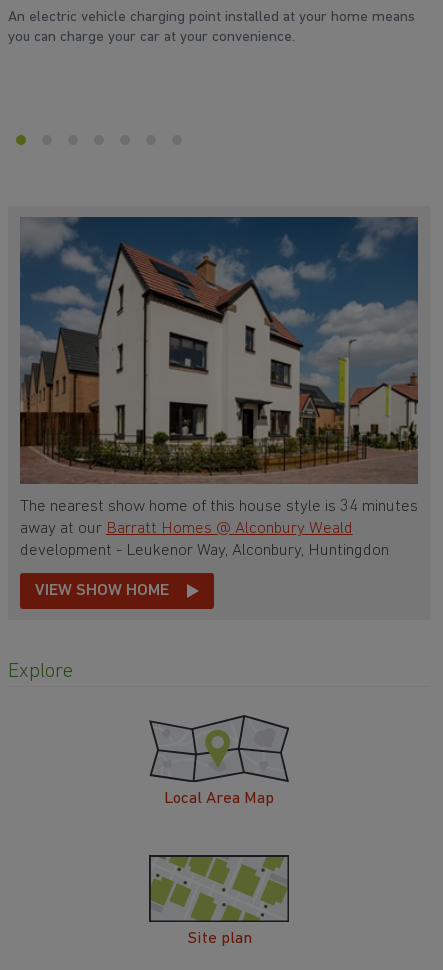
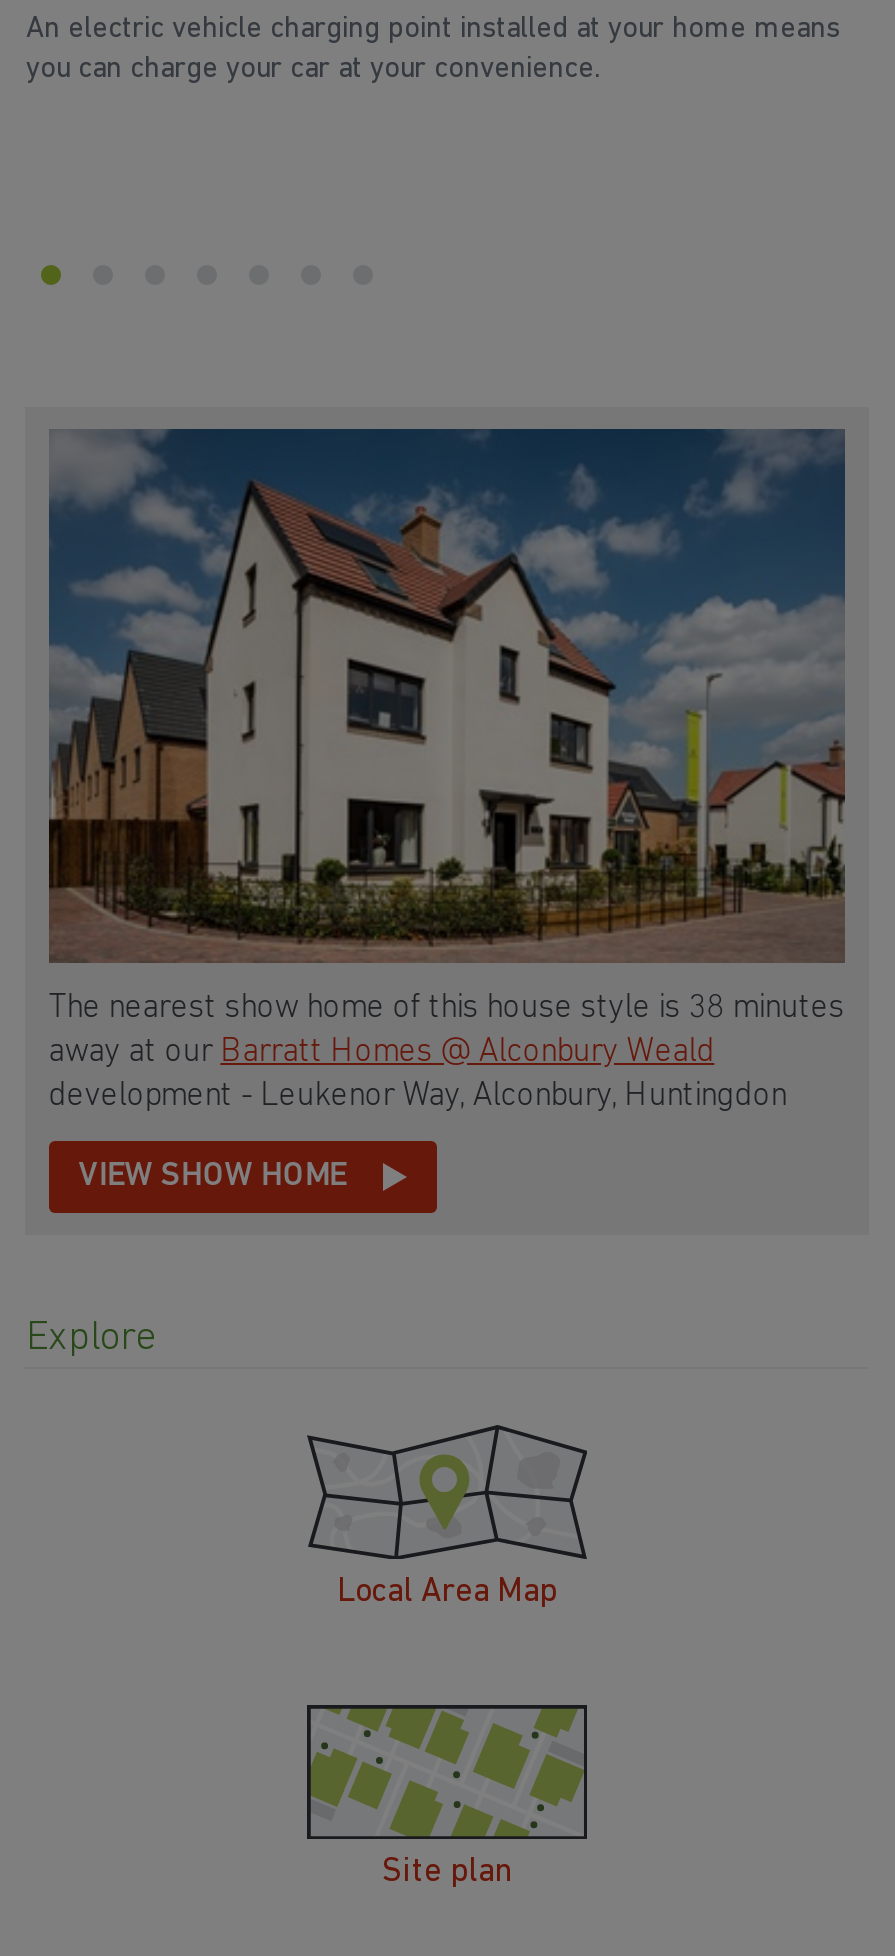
- The nearest show home of this house style is 34 minutes
+ The nearest show home of this house style is 38 minutes
